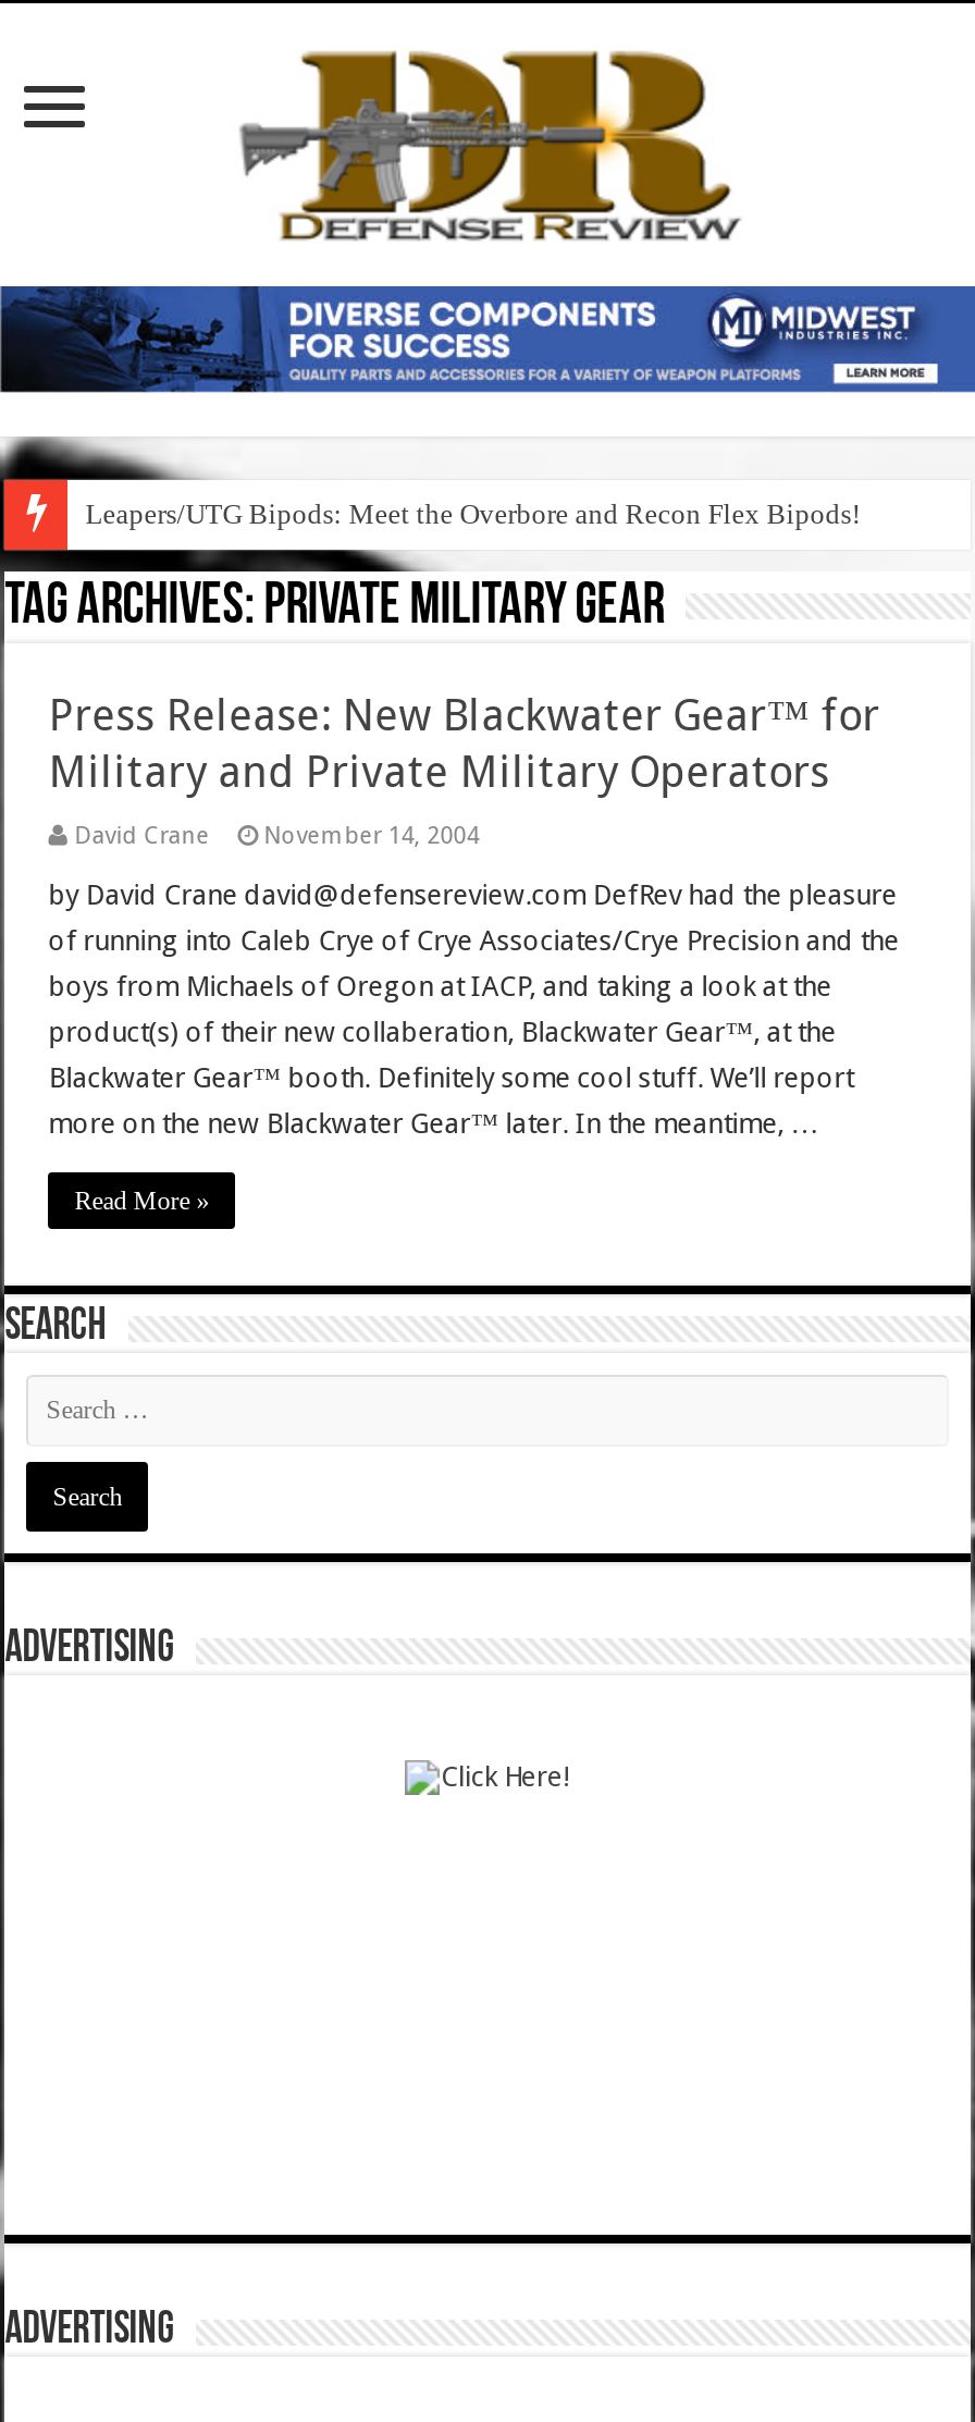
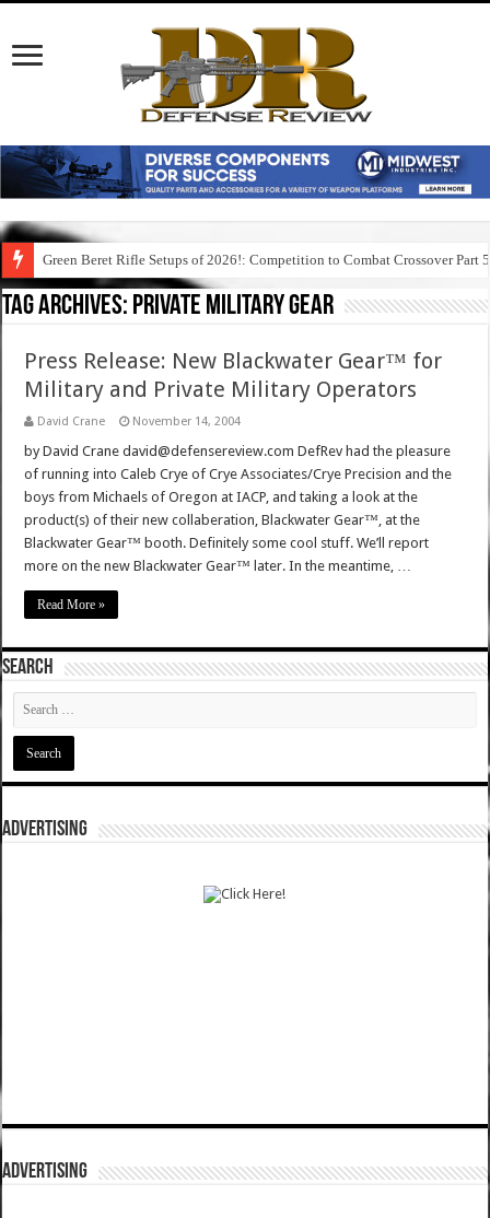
- Leapers/UTG Bipods: Meet the Overbore and Recon Flex Bipods!
+ Green Beret Rifle Setups of 2026!: Competition to Combat Crossover Part 5
